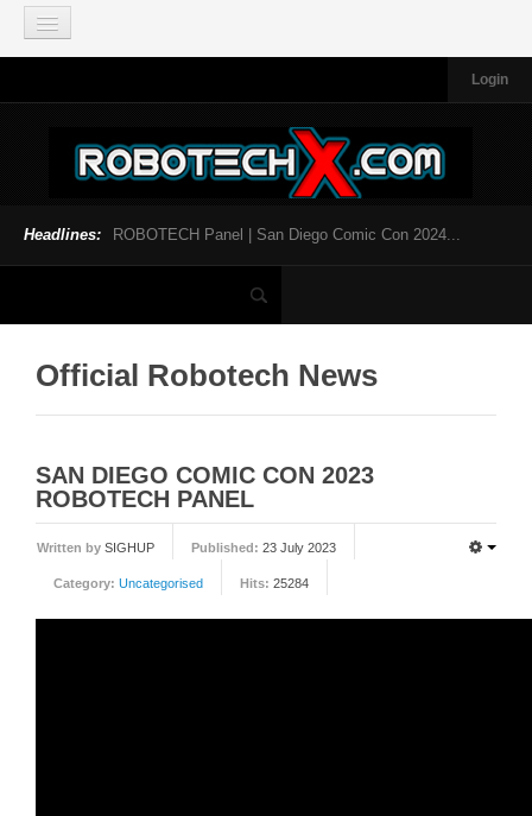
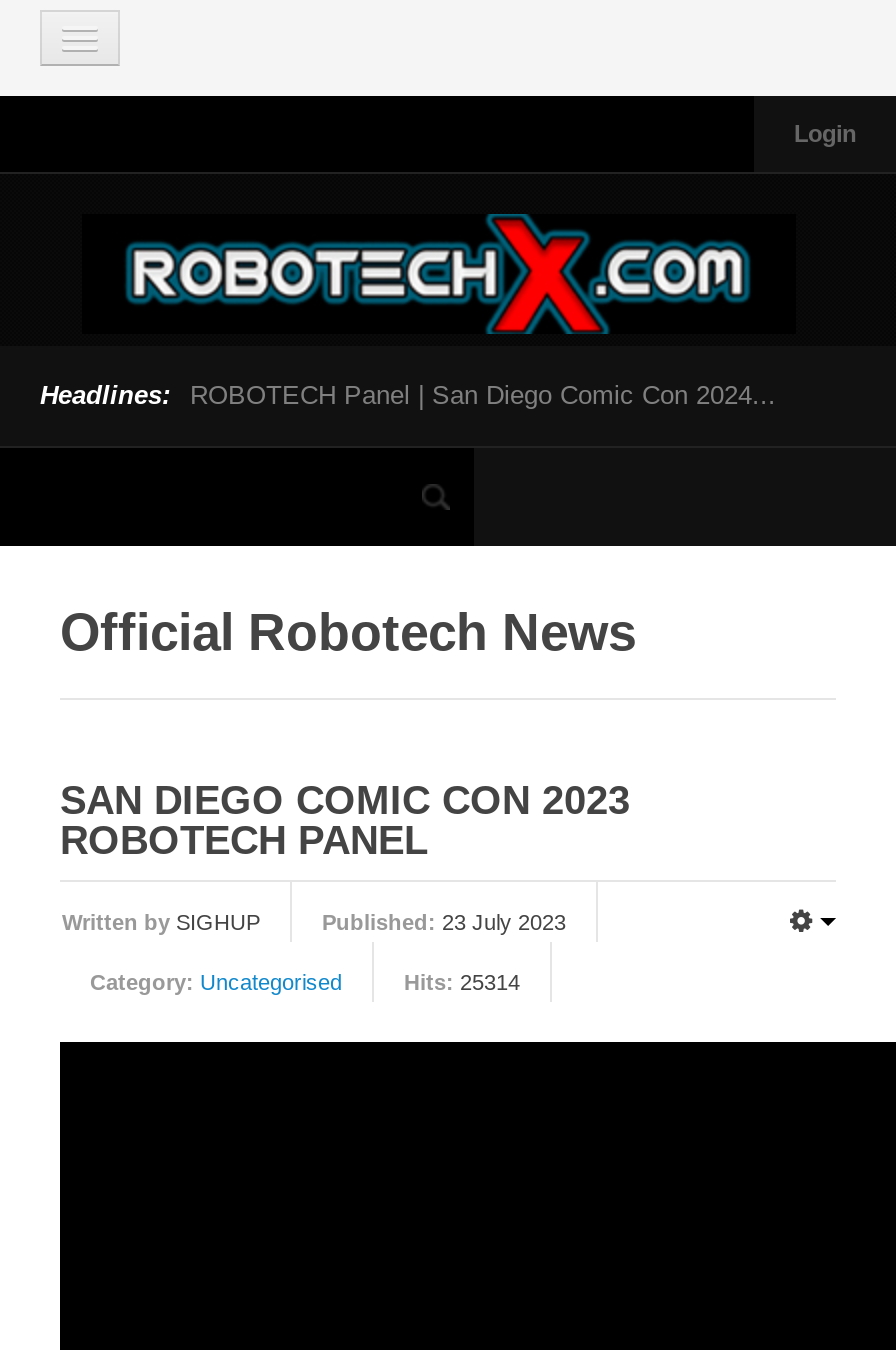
- Hits: 25284
+ Hits: 25314
